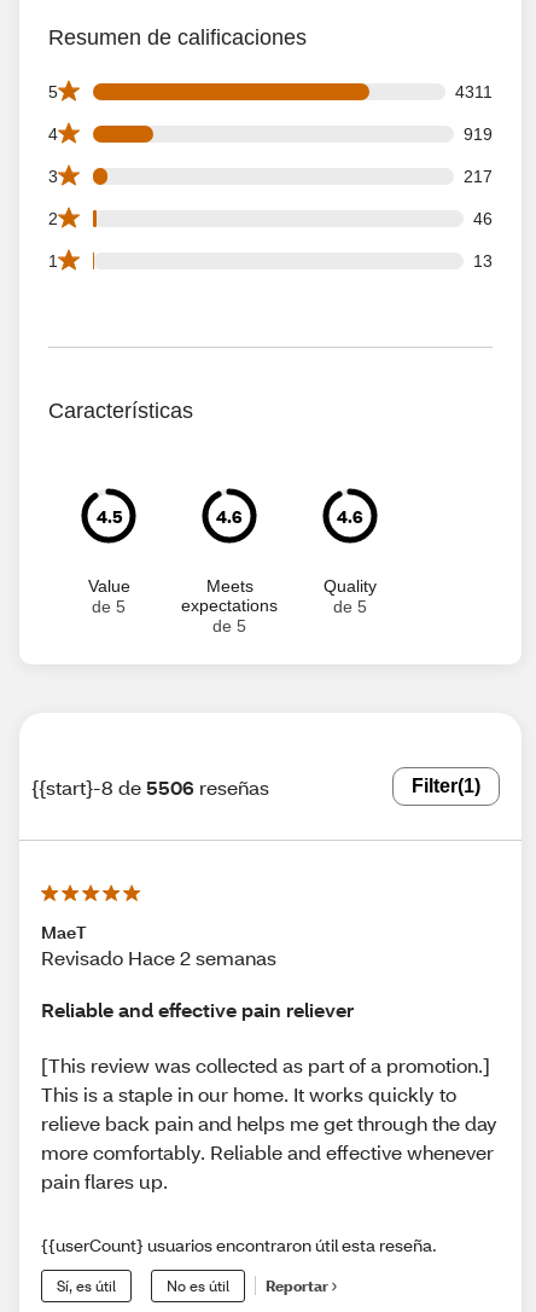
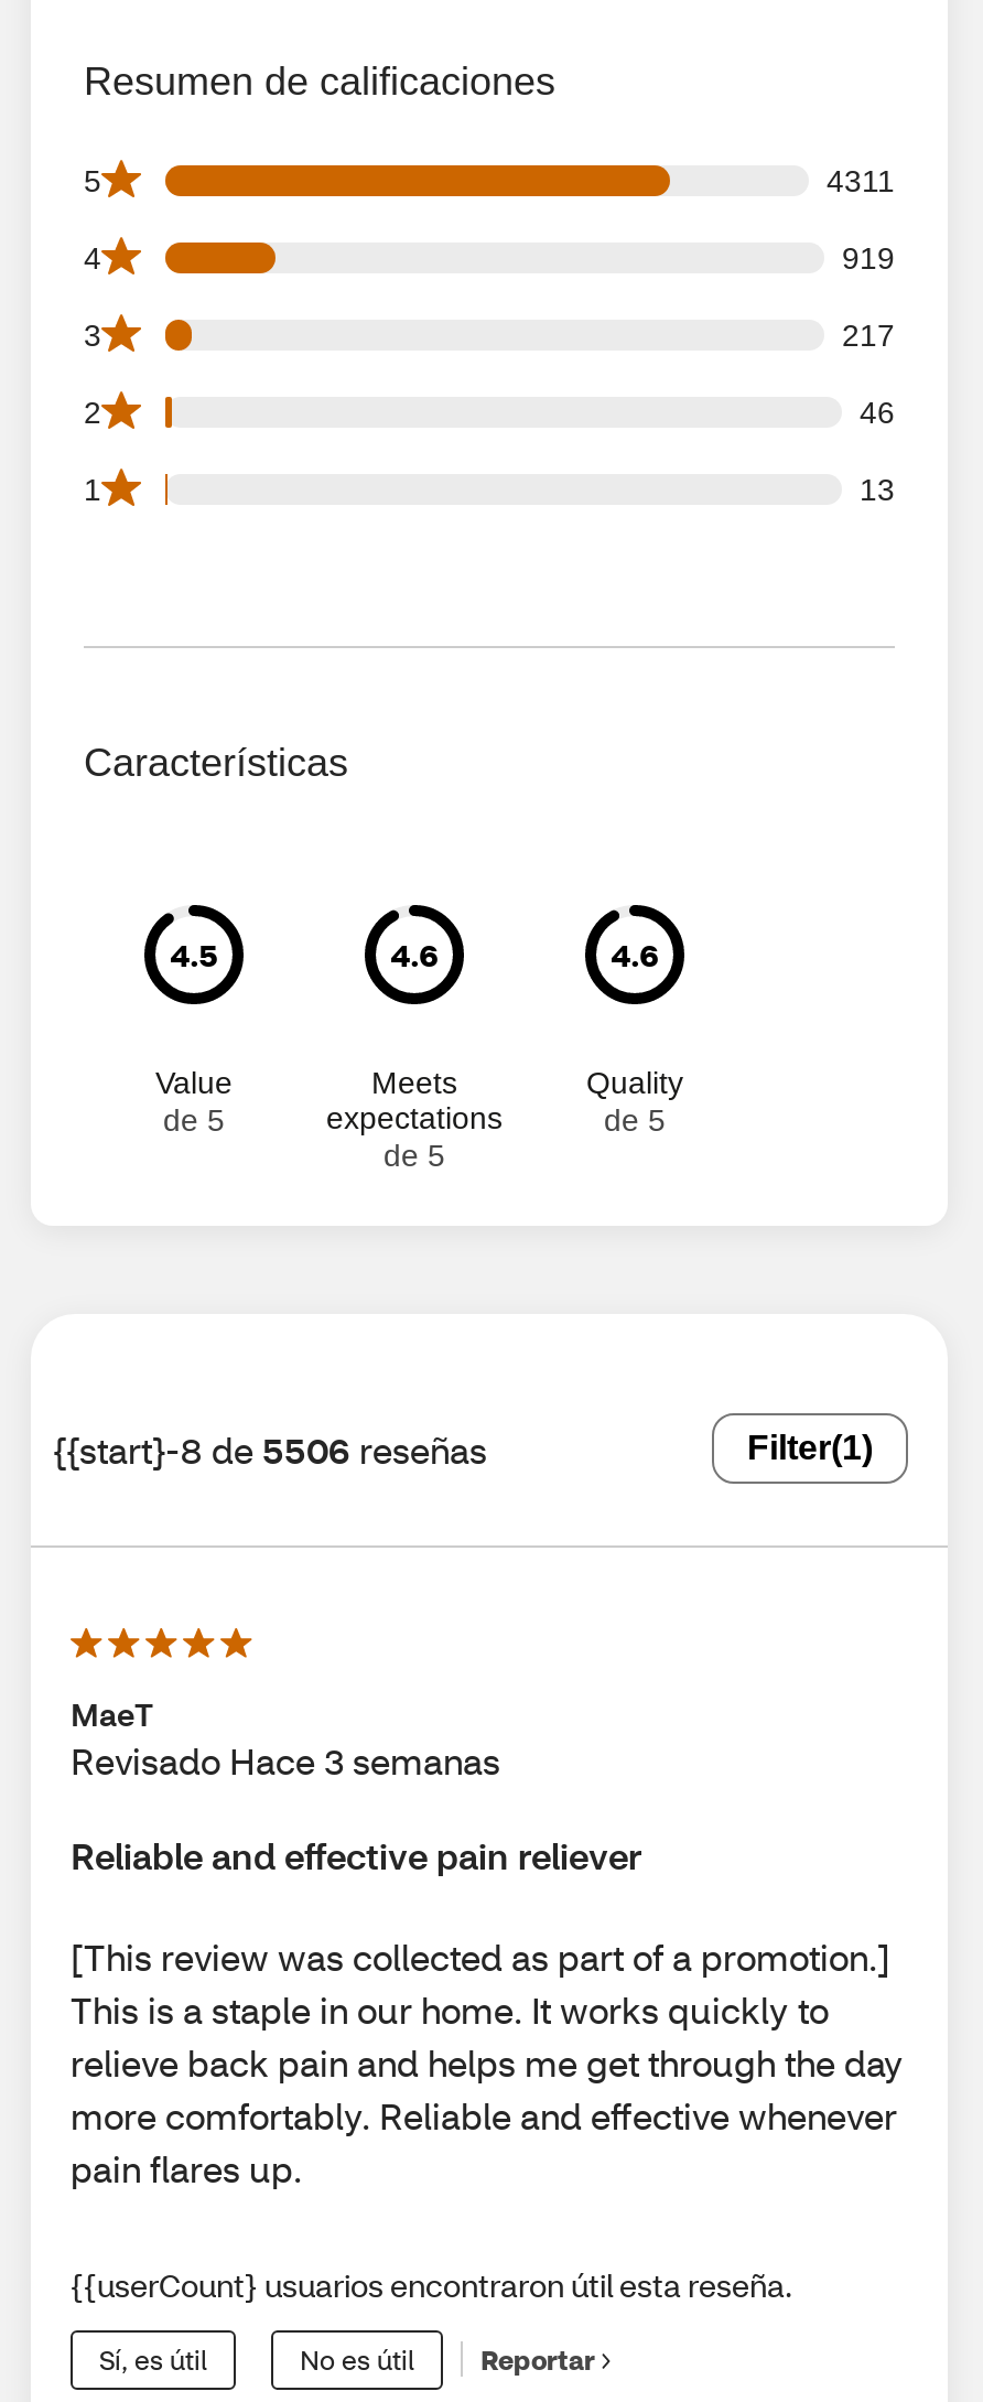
- Revisado Hace 2 semanas
+ Revisado Hace 3 semanas
